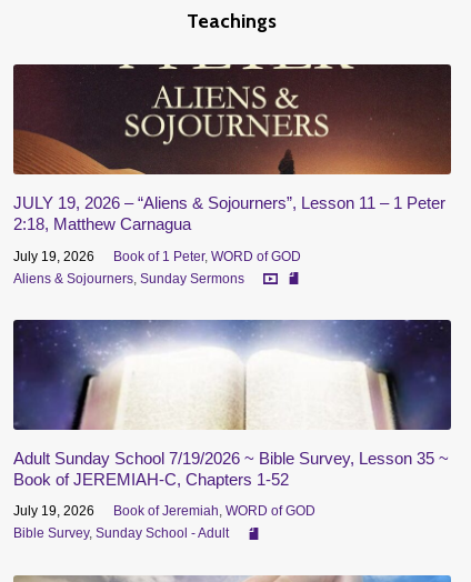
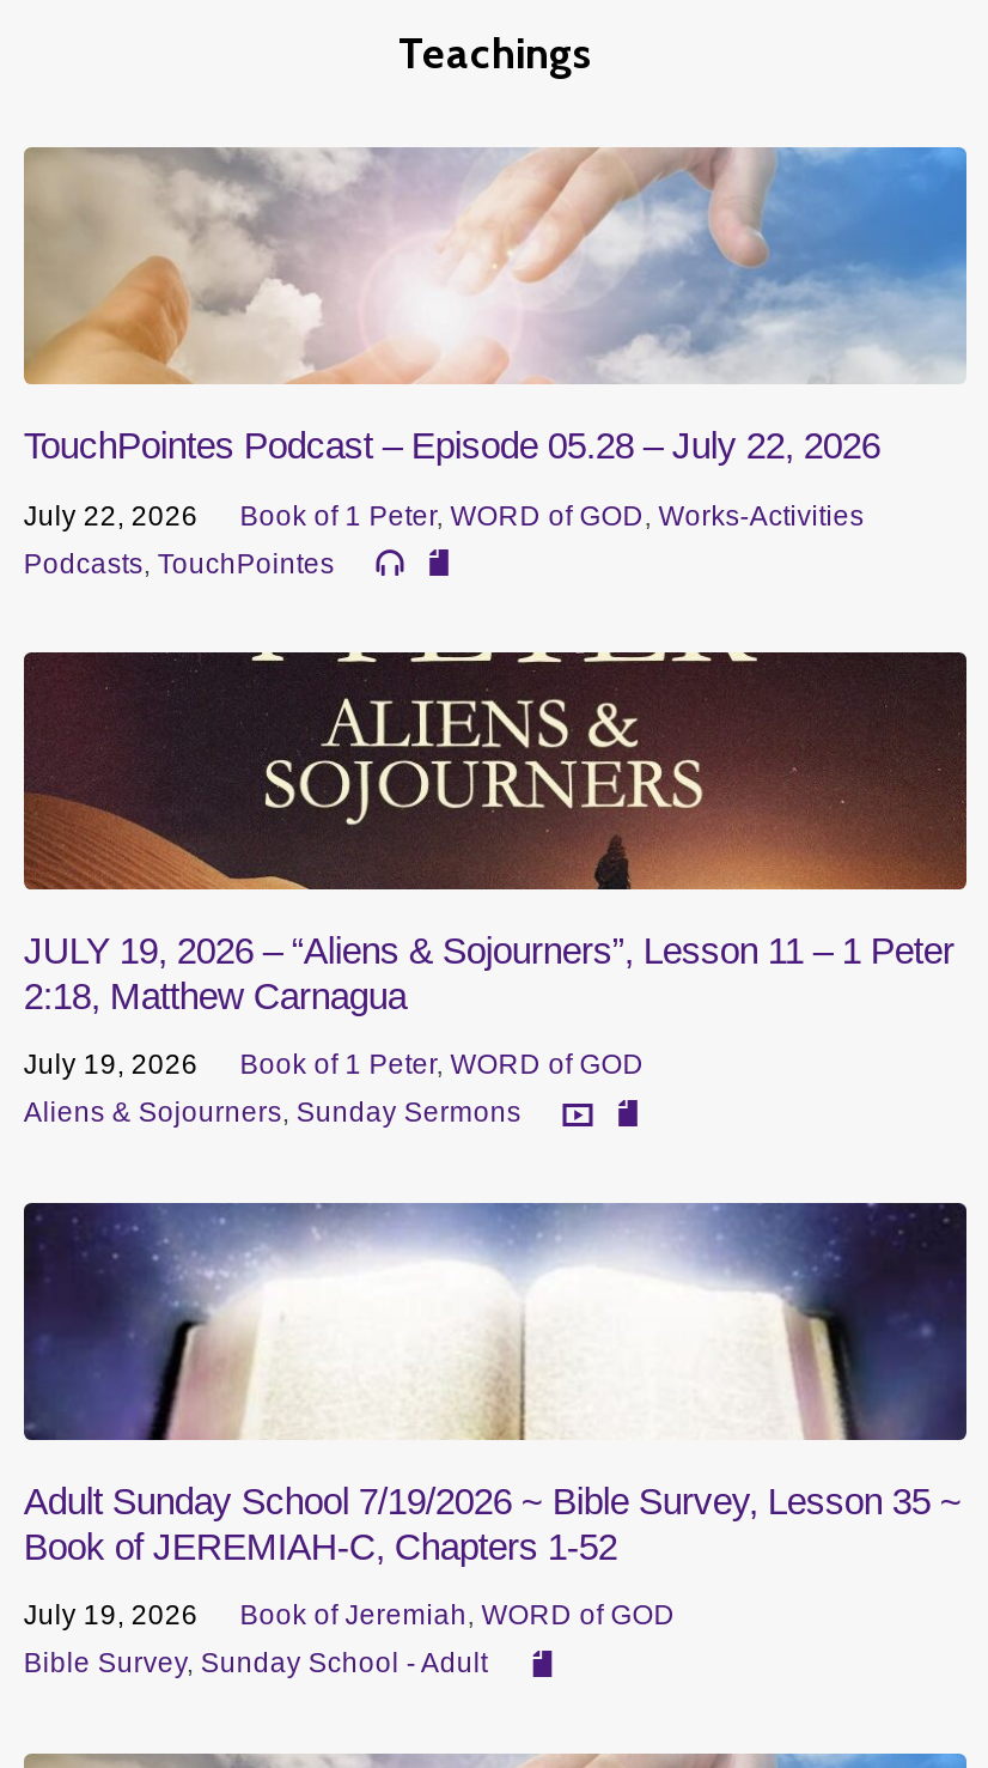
+ [image]
+ TouchPointes Podcast – Episode 05.28 – July 22, 2026
+ July 22, 2026
+ Book of 1 Peter, WORD of GOD, Works-Activities
+ Podcasts, TouchPointes
